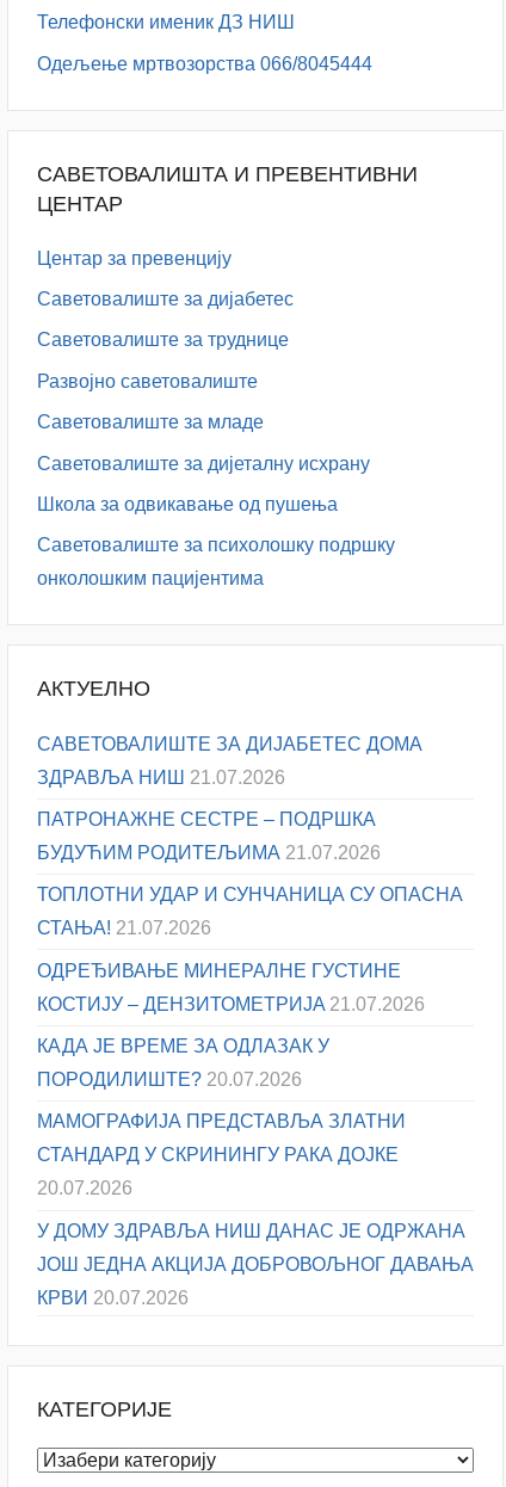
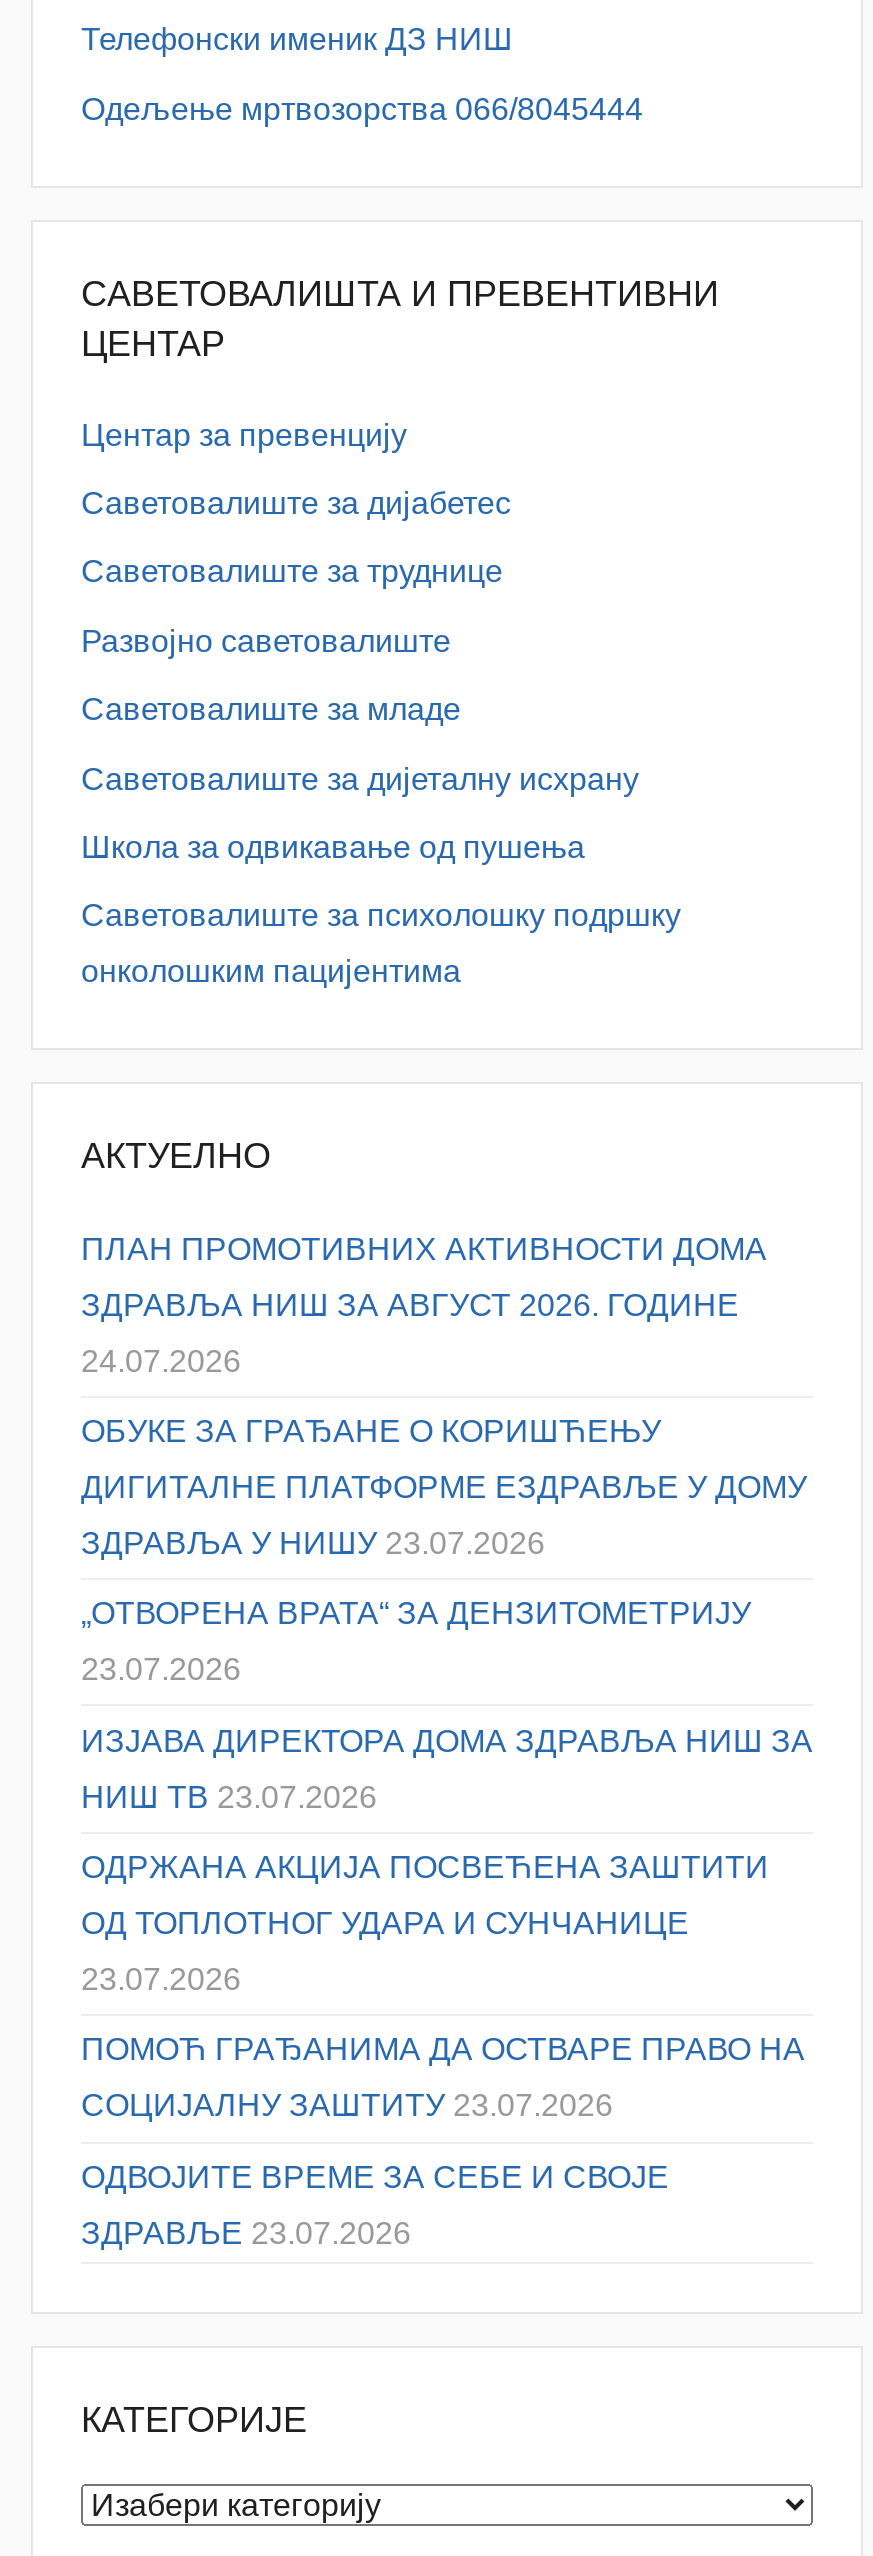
- САВЕТОВАЛИШТЕ ЗА ДИЈАБЕТЕС ДОМА
- ЗДРАВЉА НИШ 21.07.2026
- ПАТРОНАЖНЕ СЕСТРЕ – ПОДРШКА
- БУДУЋИМ РОДИТЕЉИМА 21.07.2026
- ТОПЛОТНИ УДАР И СУНЧАНИЦА СУ ОПАСНА
- СТАЊА! 21.07.2026
- ОДРЕЂИВАЊE МИНЕРАЛНЕ ГУСТИНЕ
- КОСТИЈУ – ДЕНЗИТОМЕТРИЈA 21.07.2026
- КАДА ЈЕ ВРЕМЕ ЗА ОДЛАЗАК У
- ПОРОДИЛИШТЕ? 20.07.2026
- МАМОГРАФИЈА ПРЕДСТАВЉА ЗЛАТНИ
- СТАНДАРД У СКРИНИНГУ РАКА ДОЈКЕ
- 20.07.2026
- У ДОМУ ЗДРАВЉА НИШ ДАНАС ЈЕ ОДРЖАНА
- ЈОШ ЈЕДНА АКЦИЈА ДОБРОВОЉНОГ ДАВАЊА
- КРВИ 20.07.2026
+ ПЛАН ПРОМОТИВНИХ АКТИВНОСТИ ДОМА
+ ЗДРАВЉА НИШ ЗА АВГУСТ 2026. ГОДИНЕ
+ 24.07.2026
+ ОБУКЕ ЗА ГРАЂАНЕ О КОРИШЋЕЊУ
+ ДИГИТАЛНЕ ПЛАТФОРМЕ ЕЗДРАВЉЕ У ДОМУ
+ ЗДРАВЉА У НИШУ 23.07.2026
+ „ОТВОРЕНА ВРАТА“ ЗА ДЕНЗИТОМЕТРИЈУ
+ 23.07.2026
+ ИЗЈАВА ДИРЕКТОРА ДОМА ЗДРАВЉА НИШ ЗА
+ НИШ ТВ 23.07.2026
+ ОДРЖАНА АКЦИЈА ПОСВЕЋЕНА ЗАШТИТИ
+ ОД ТОПЛОТНОГ УДАРА И СУНЧАНИЦЕ
+ 23.07.2026
+ ПОМОЋ ГРАЂАНИМА ДА ОСТВАРЕ ПРАВО НА
+ СОЦИЈАЛНУ ЗАШТИТУ 23.07.2026
+ ОДВОЈИТЕ ВРЕМЕ ЗА СЕБЕ И СВОЈЕ
+ ЗДРАВЉЕ 23.07.2026
